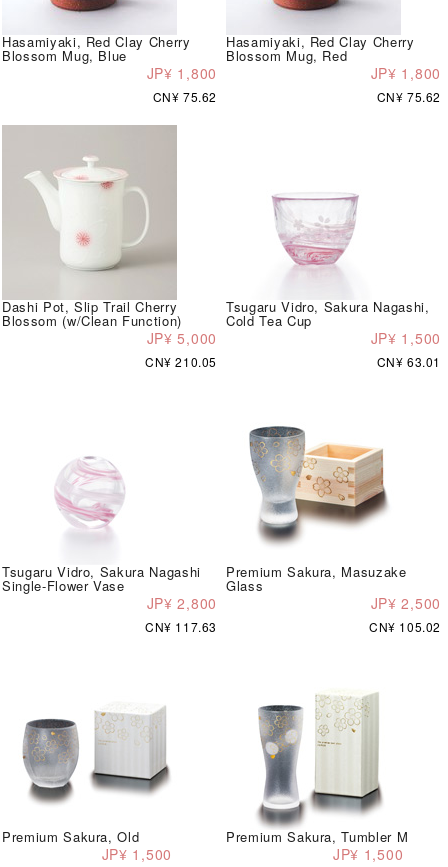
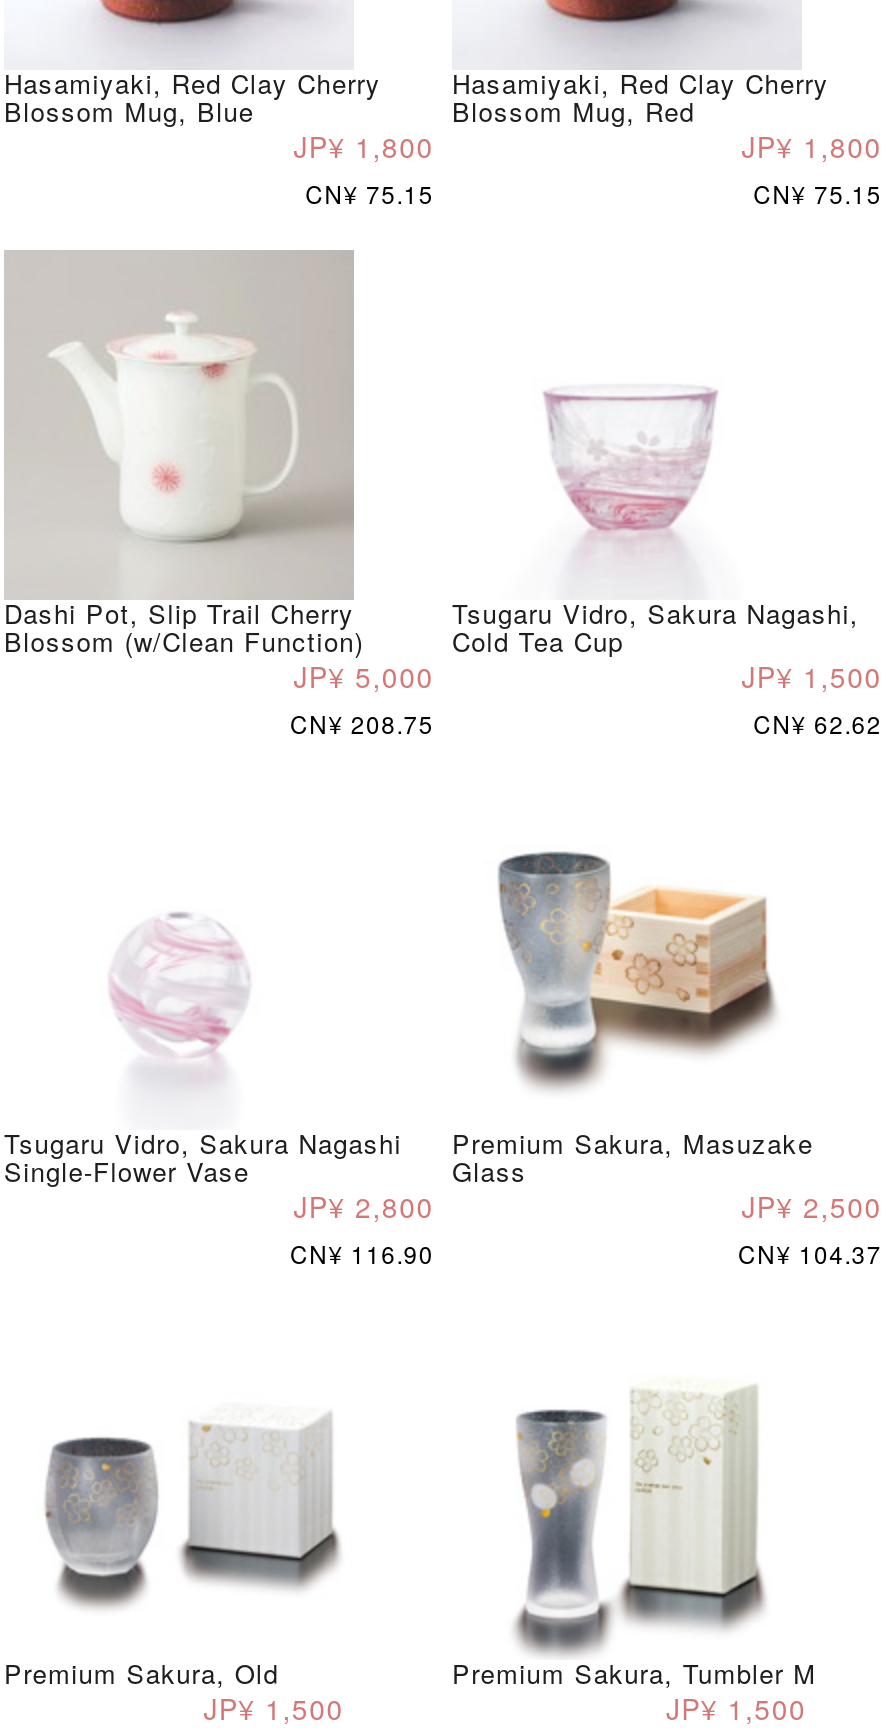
- CN¥ 75.62
+ CN¥ 75.15

- CN¥ 75.62
+ CN¥ 75.15

- CN¥ 210.05
+ CN¥ 208.75

- CN¥ 63.01
+ CN¥ 62.62

- CN¥ 117.63
+ CN¥ 116.90

- CN¥ 105.02
+ CN¥ 104.37
